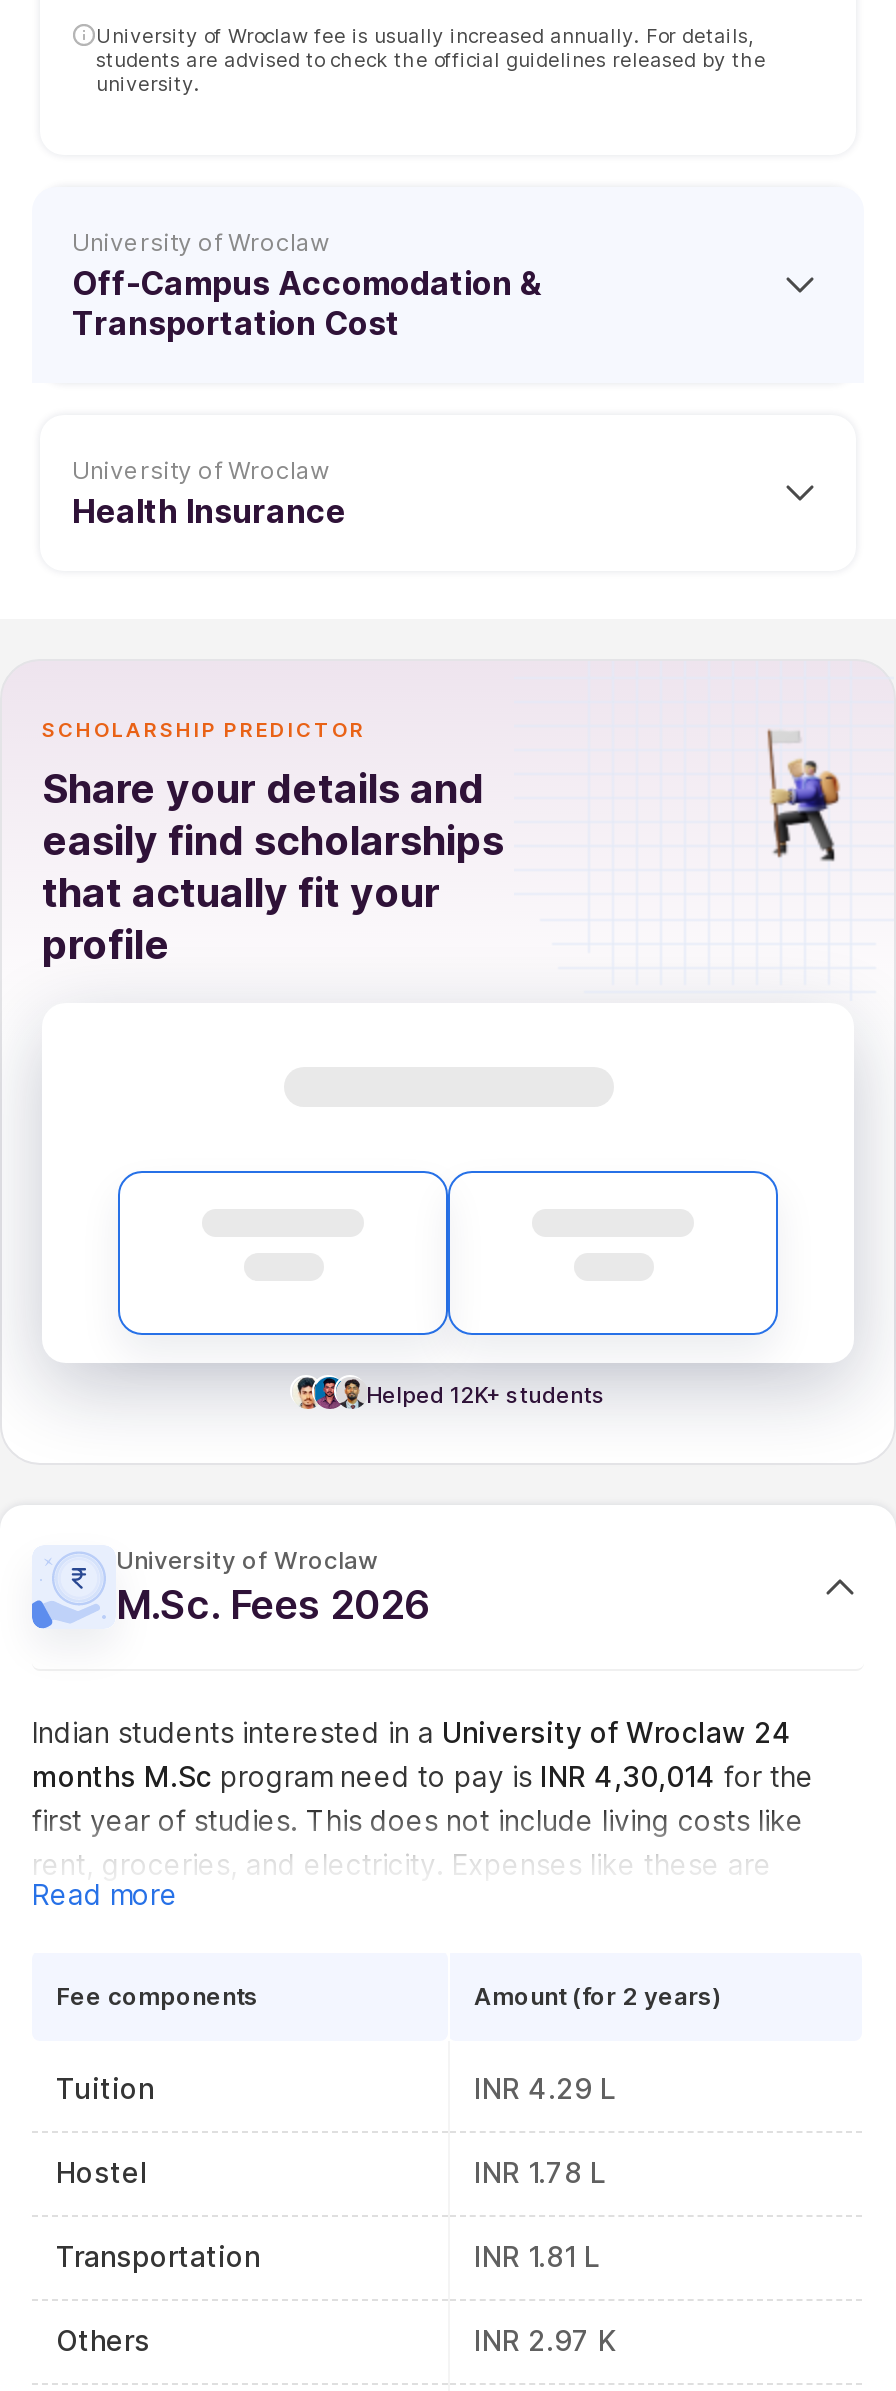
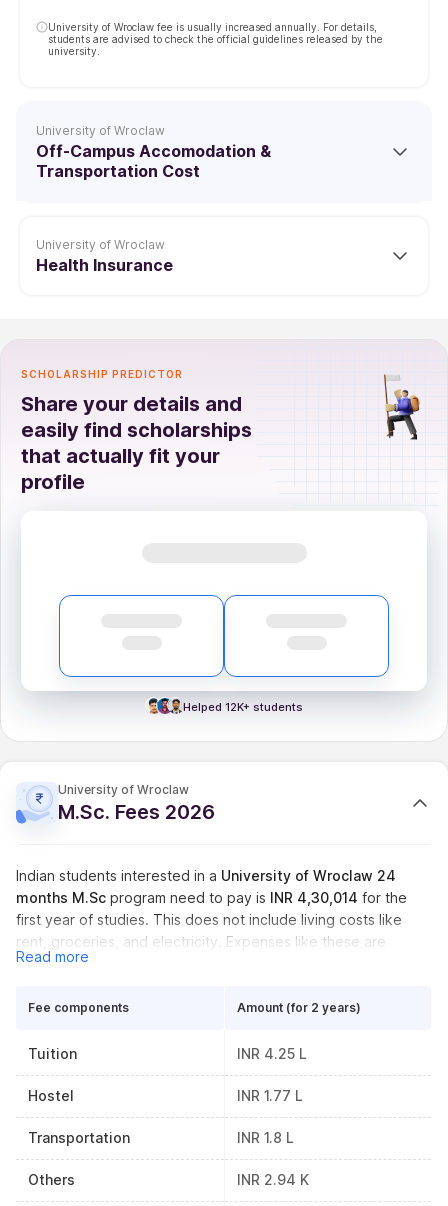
- INR 4.29 L
+ INR 4.25 L

- INR 1.78 L
+ INR 1.77 L

- INR 1.81 L
+ INR 1.8 L

- INR 2.97 K
+ INR 2.94 K
